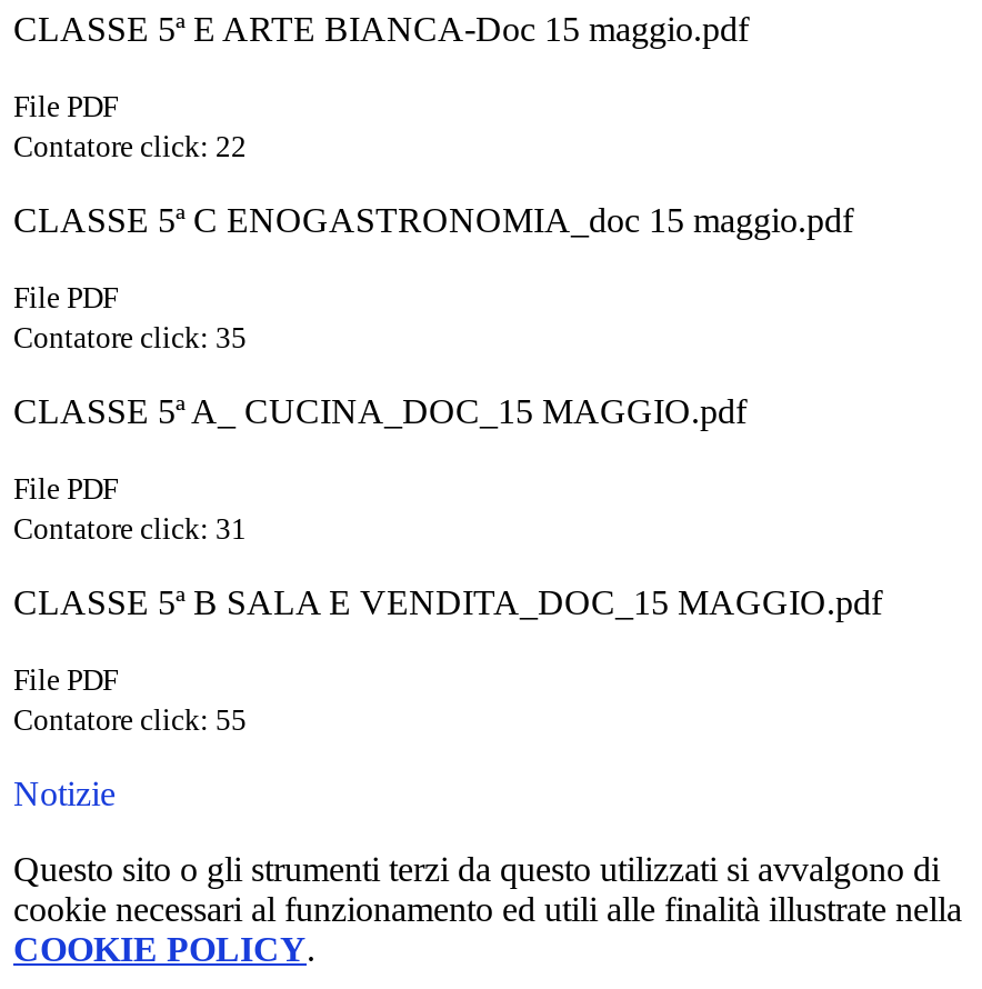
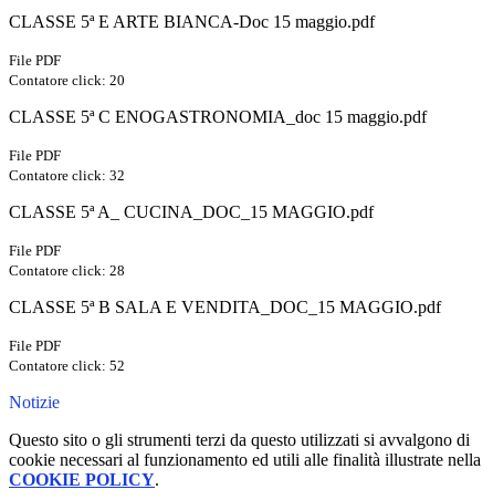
- Contatore click: 22
+ Contatore click: 20

- Contatore click: 35
+ Contatore click: 32

- Contatore click: 31
+ Contatore click: 28

- Contatore click: 55
+ Contatore click: 52
